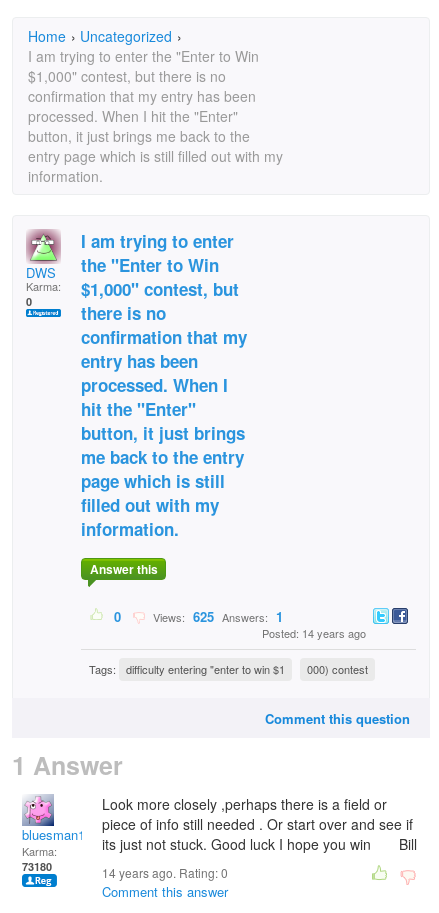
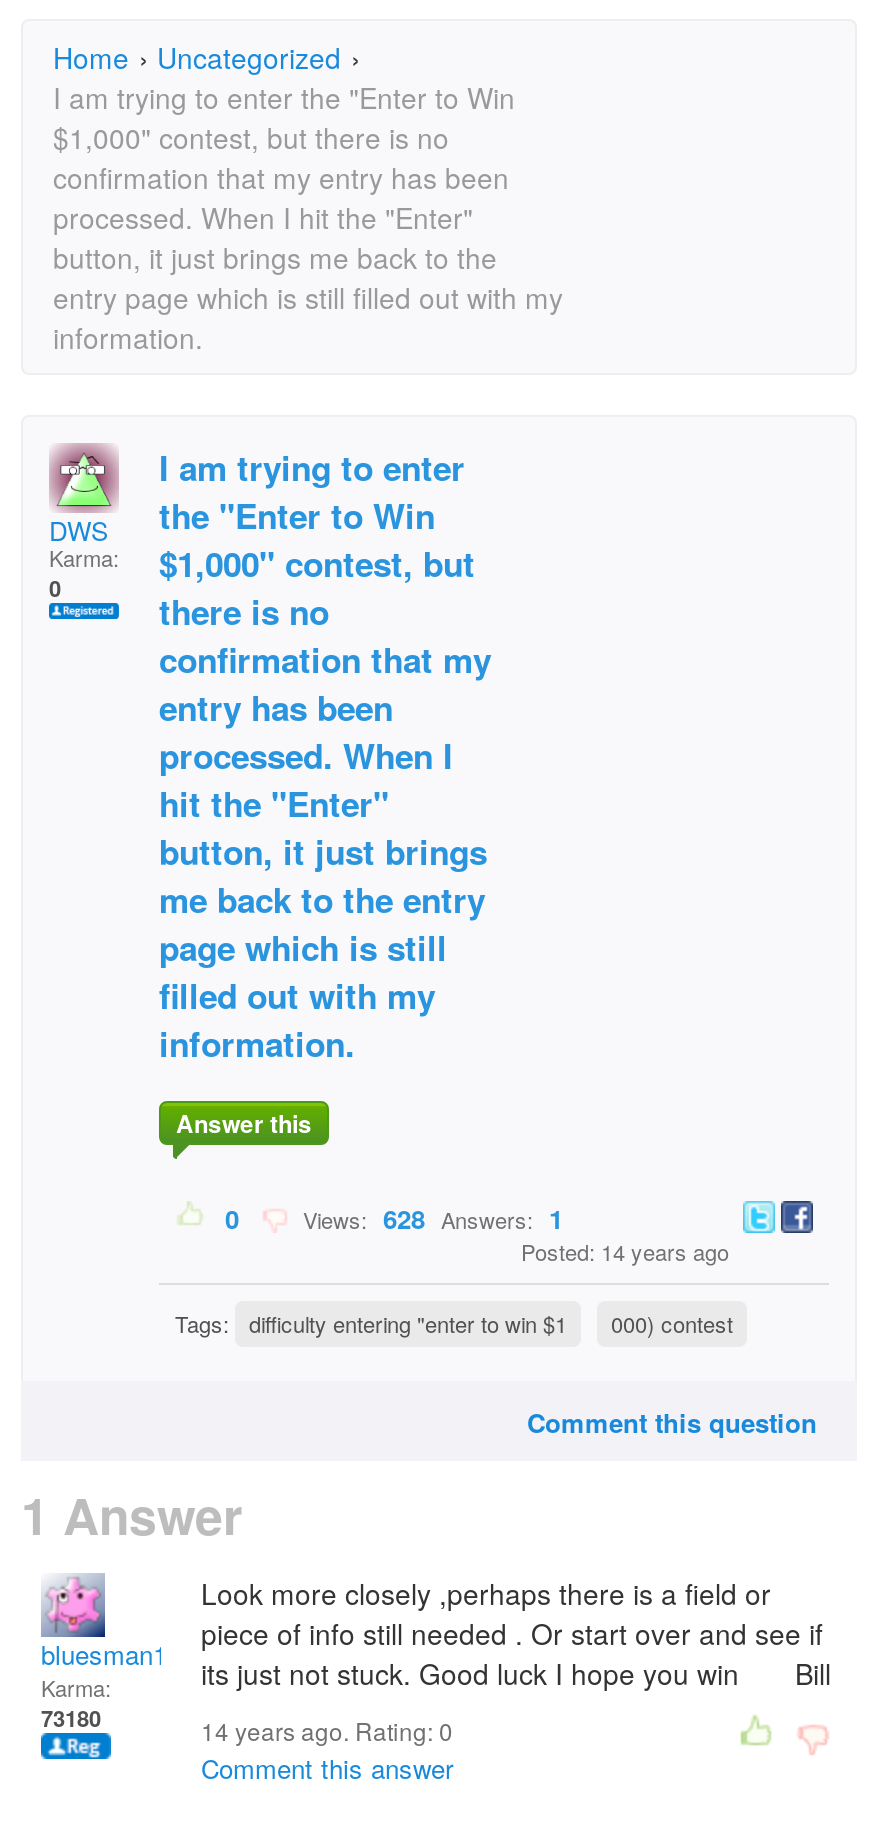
- Views: 625 Answers: 1
+ Views: 628 Answers: 1
